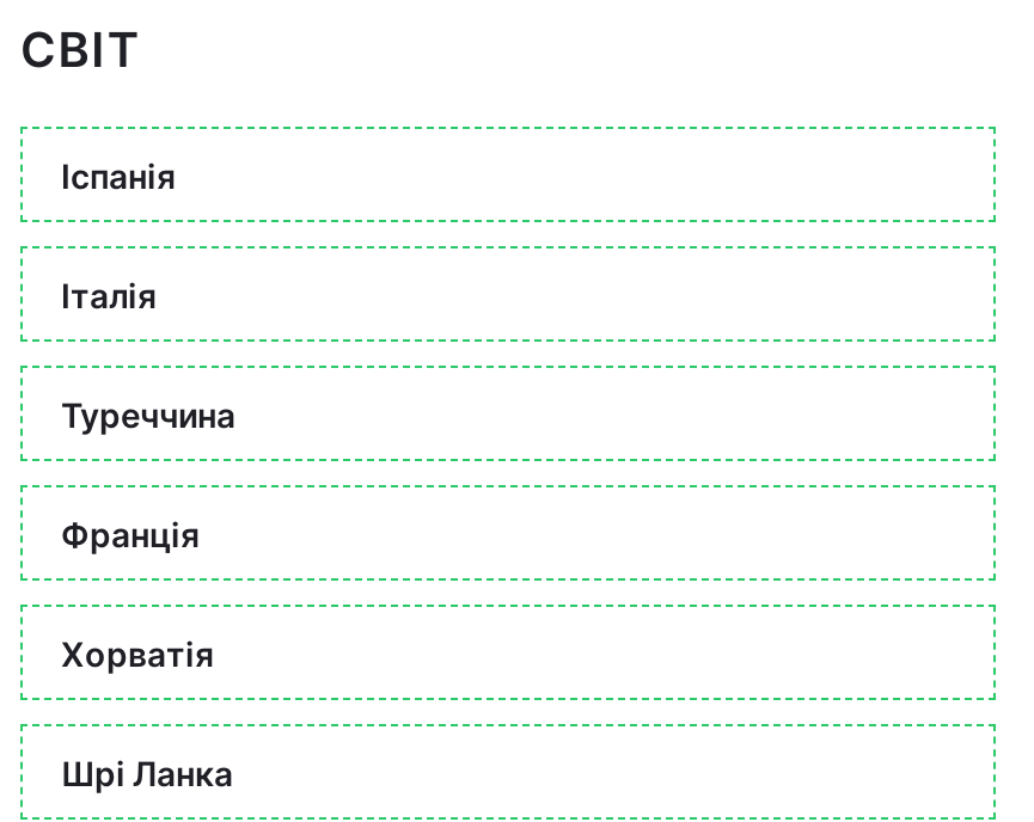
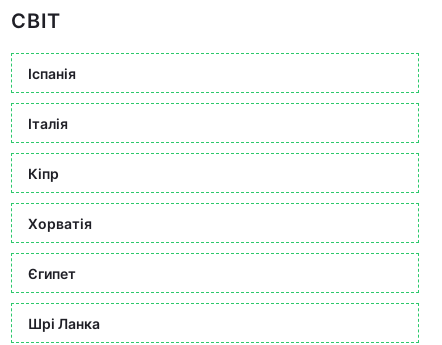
- Туреччина
- Франція
+ Кіпр

moved up: Хорватія

+ Єгипет
